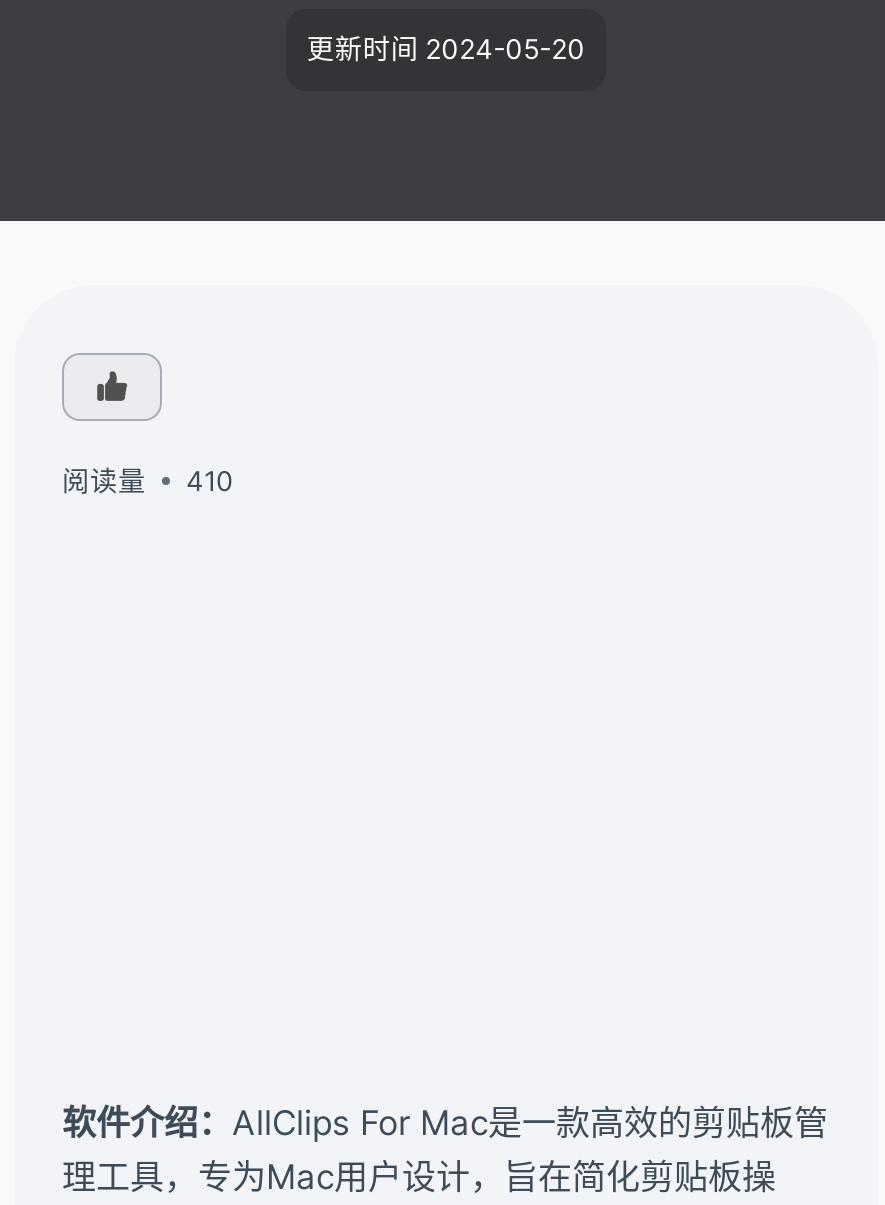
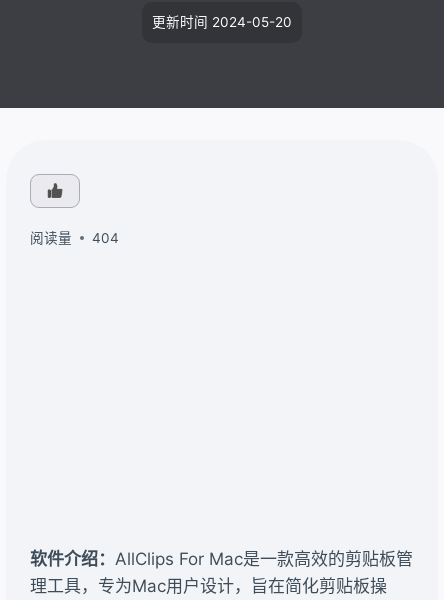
- 阅读量 410
+ 阅读量 404
